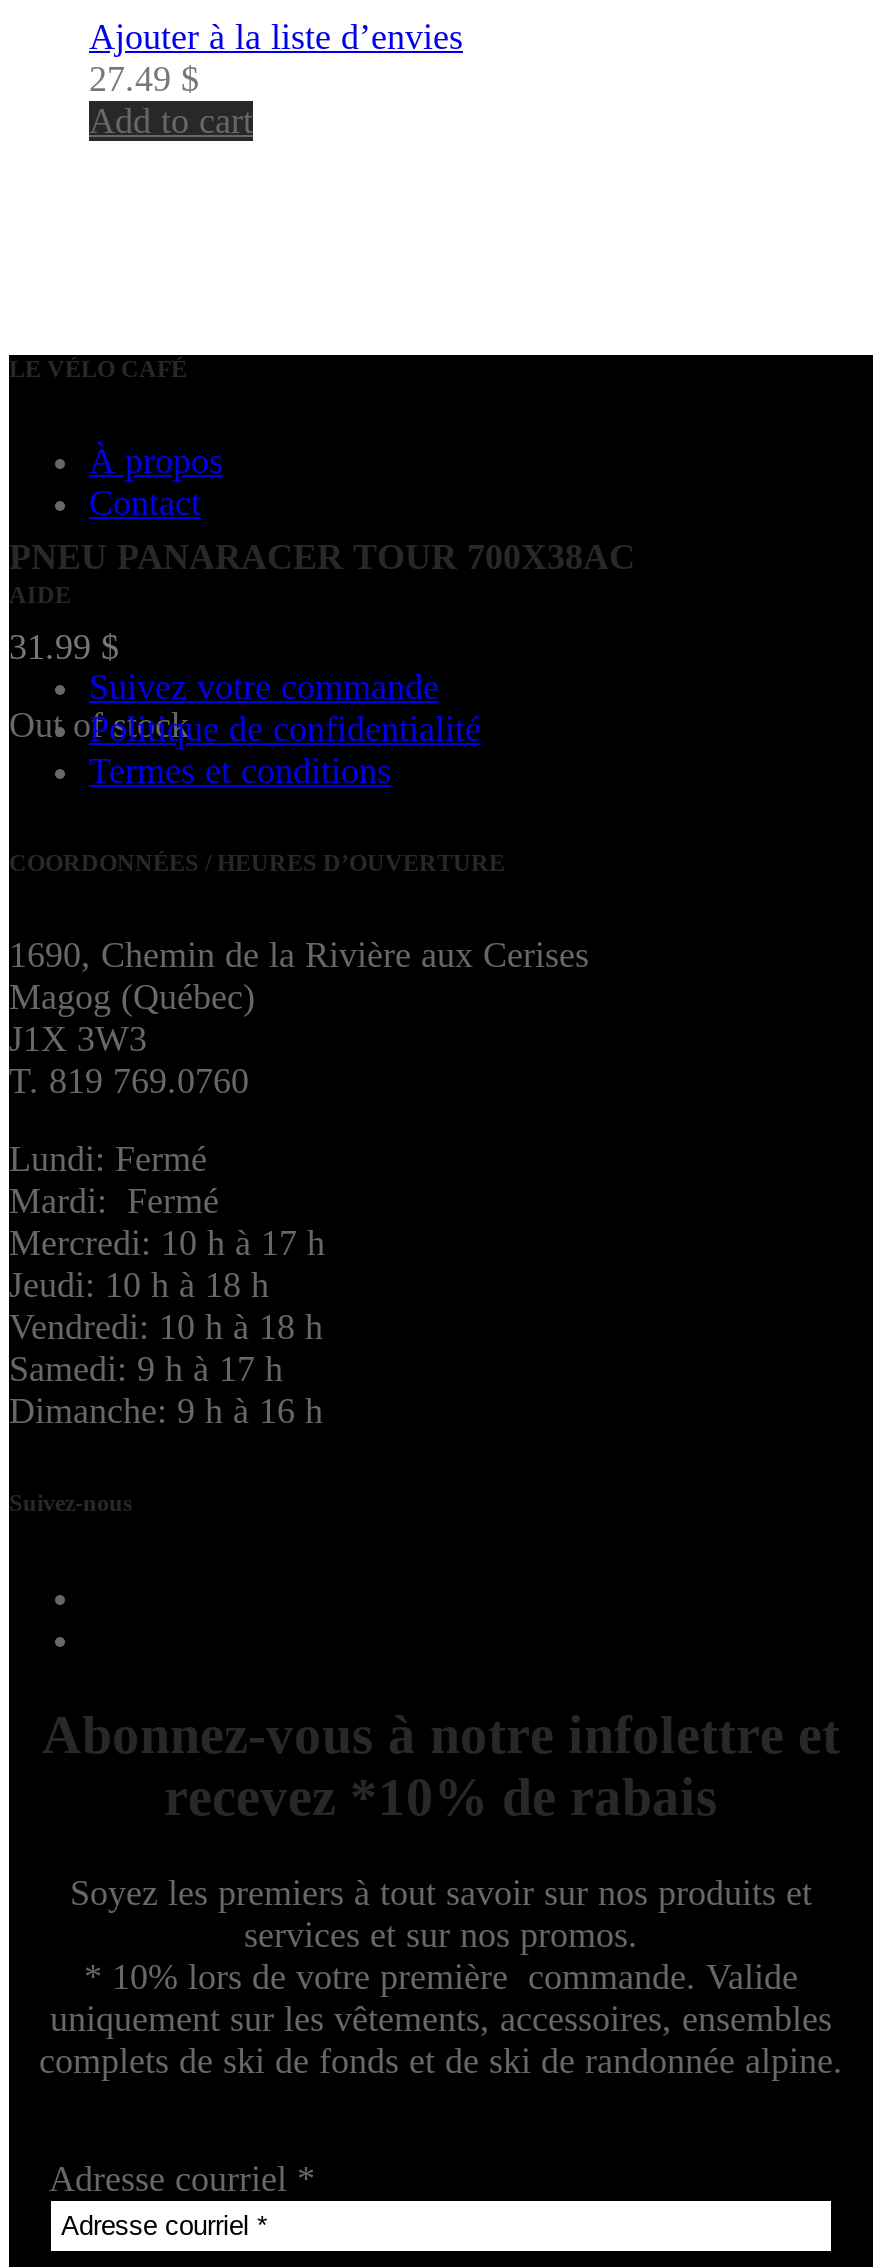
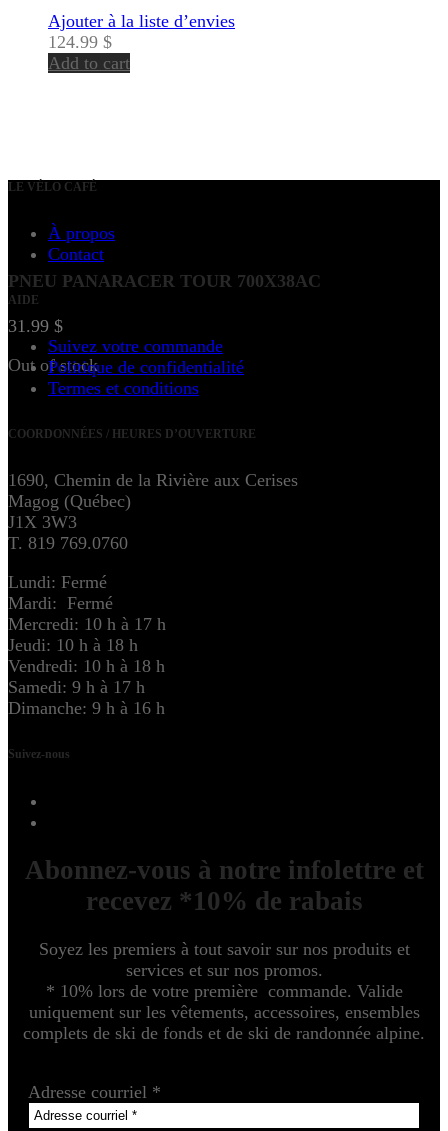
- 27.49 $
+ 124.99 $
